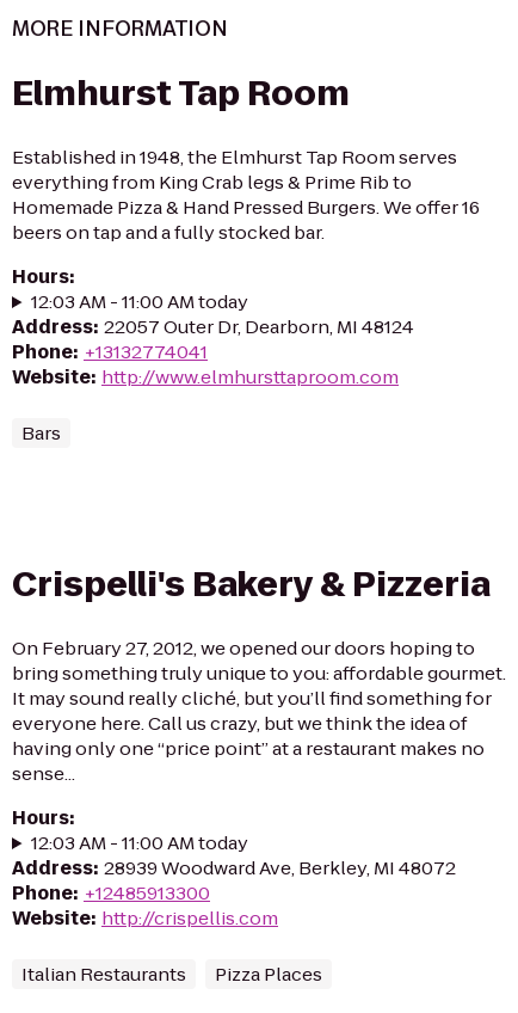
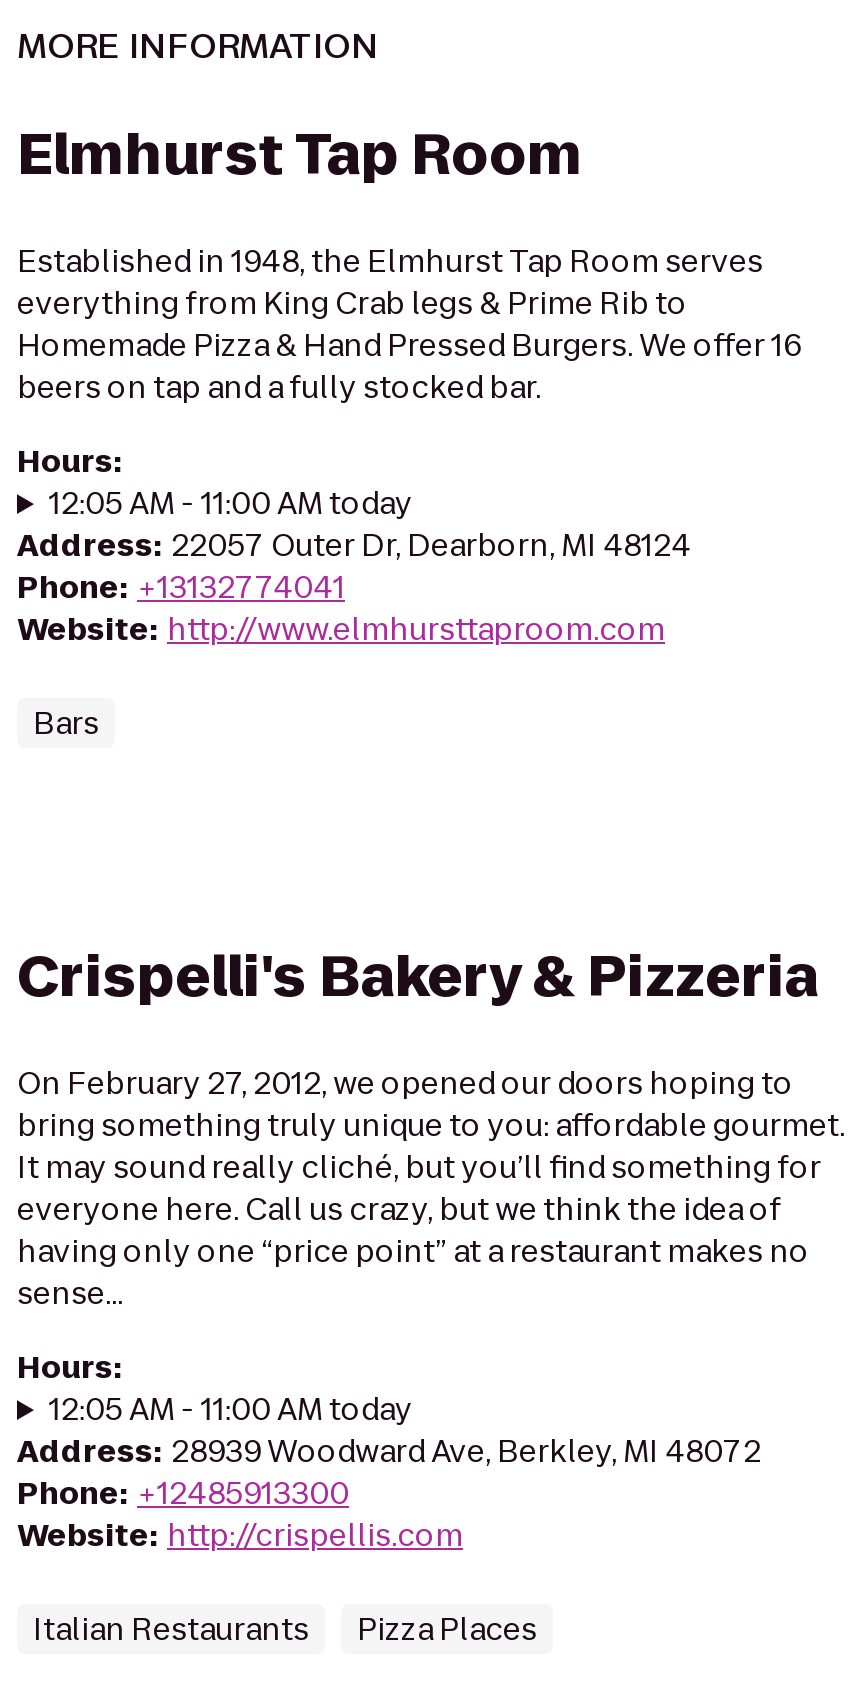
- 12:03 AM - 11:00 AM today
+ 12:05 AM - 11:00 AM today

- 12:03 AM - 11:00 AM today
+ 12:05 AM - 11:00 AM today
